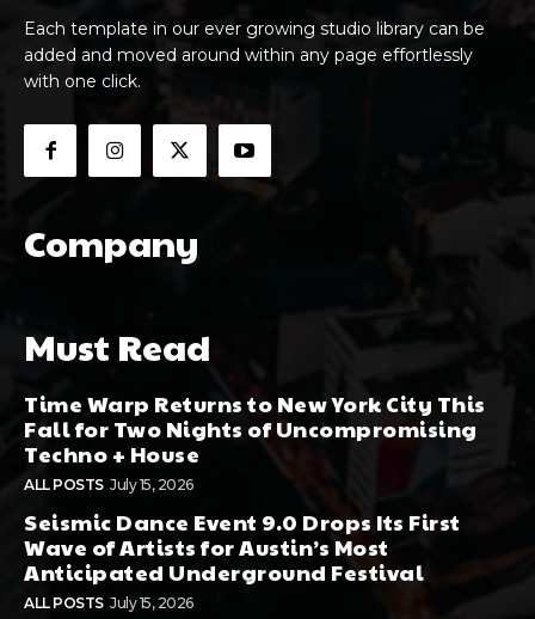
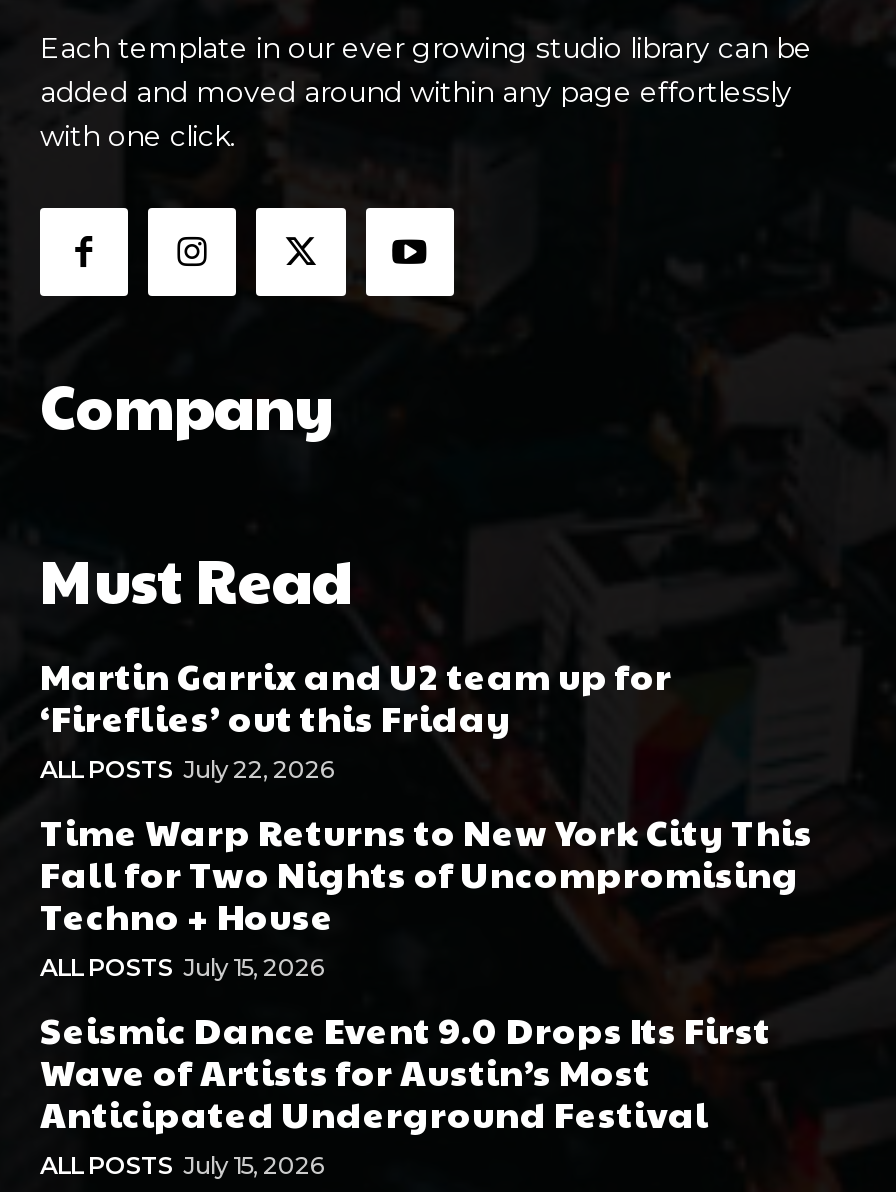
+ Martin Garrix and U2 team up for
+ ‘Fireflies’ out this Friday
+ ALL POSTS July 22, 2026
